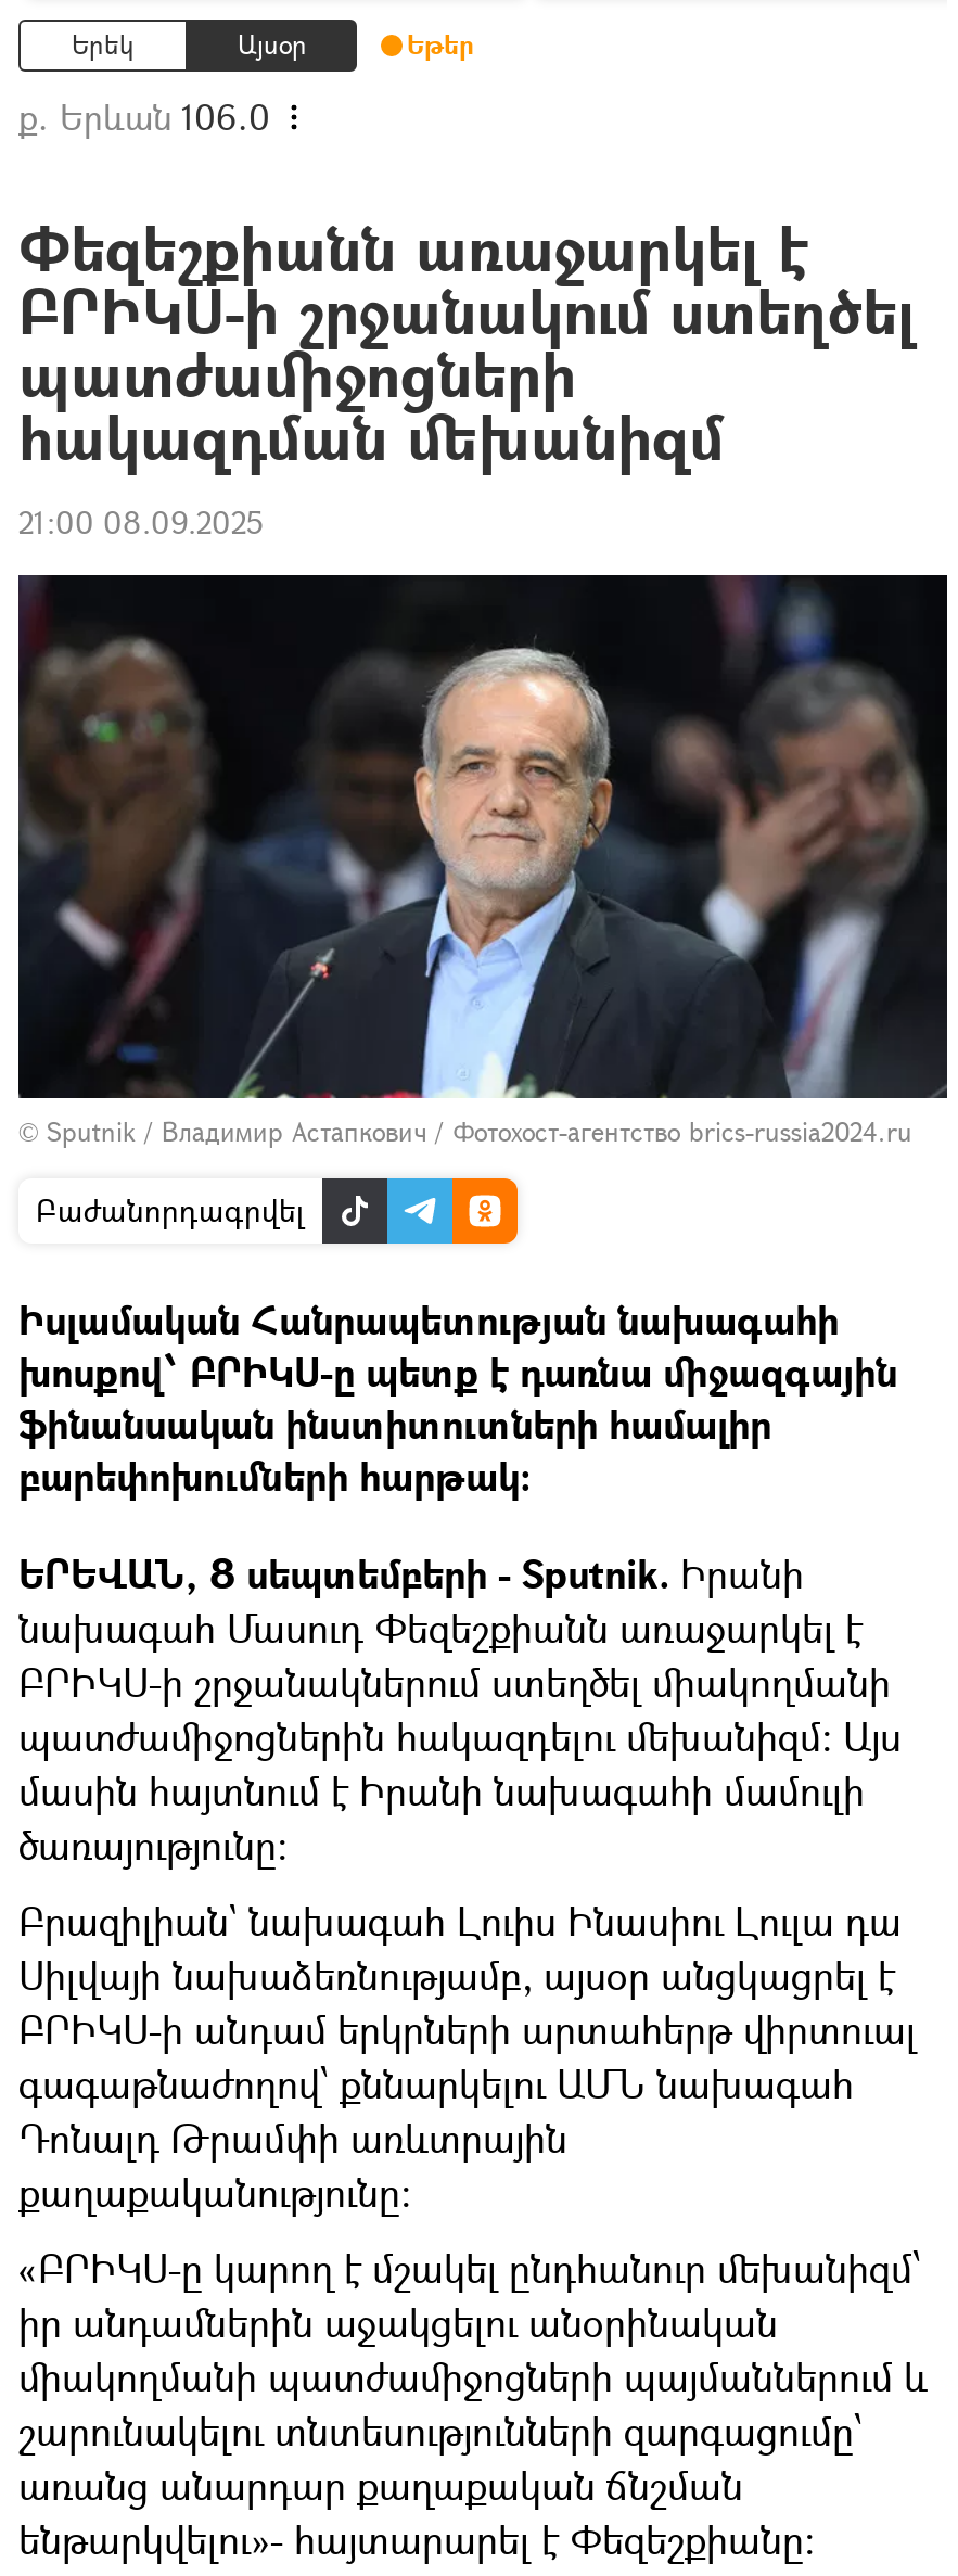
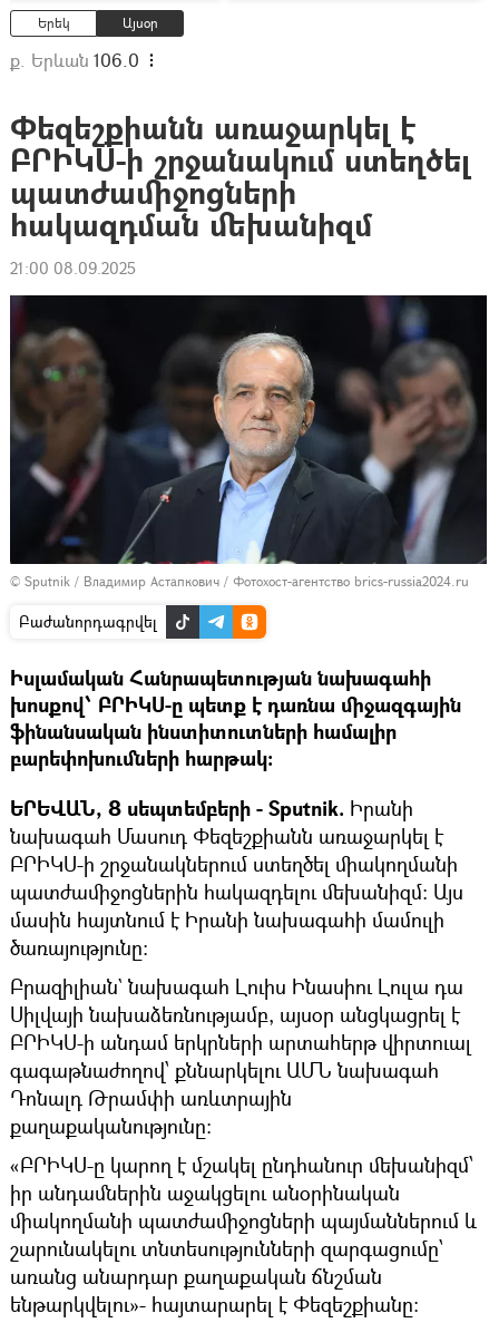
- Եթեր
